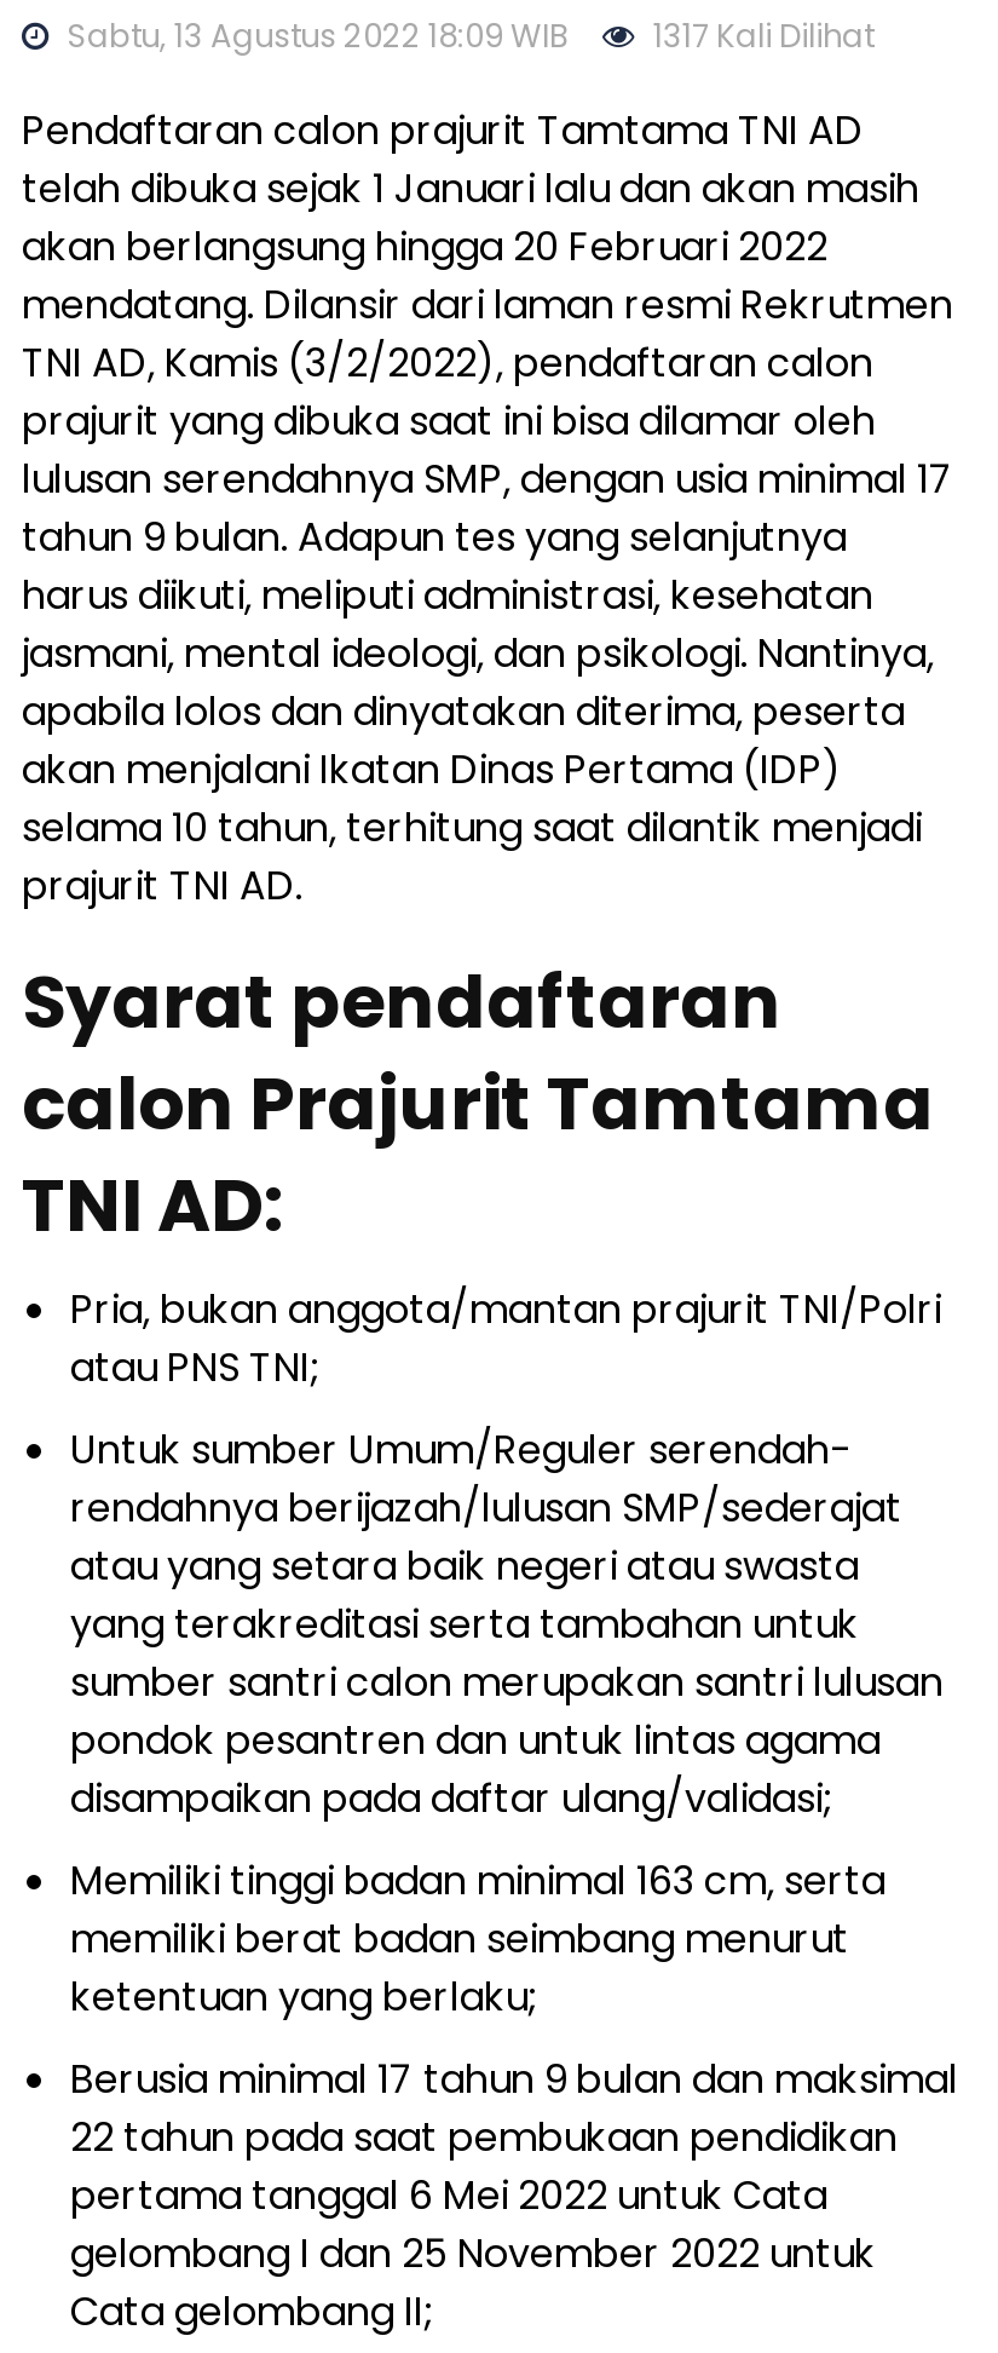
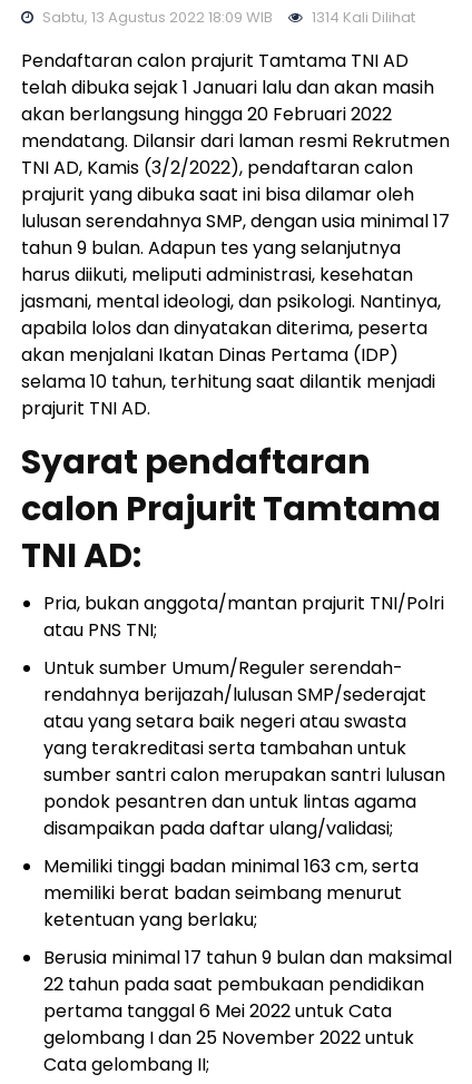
- Sabtu, 13 Agustus 2022 18:09 WIB 1317 Kali Dilihat
+ Sabtu, 13 Agustus 2022 18:09 WIB 1314 Kali Dilihat
